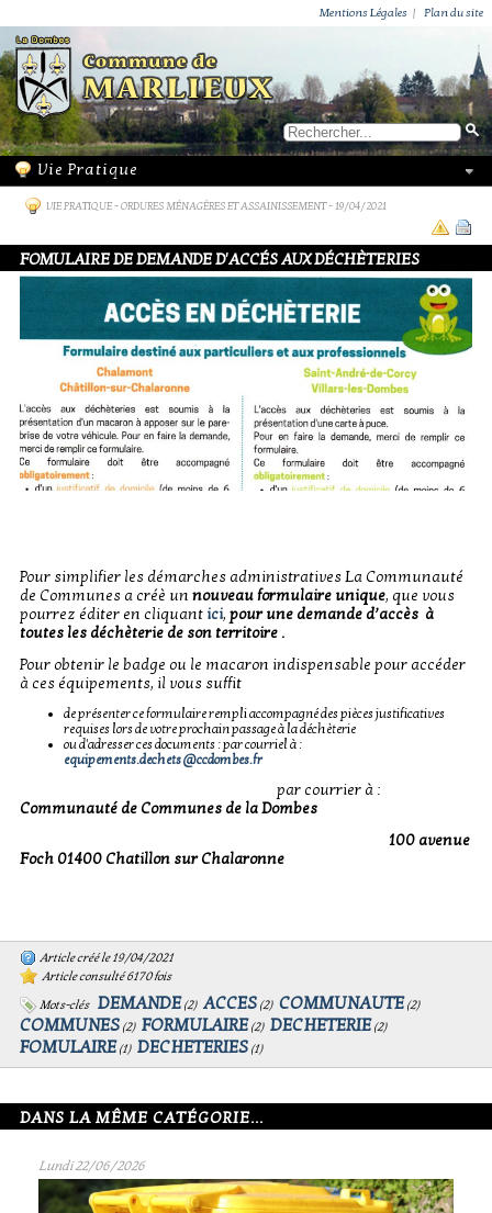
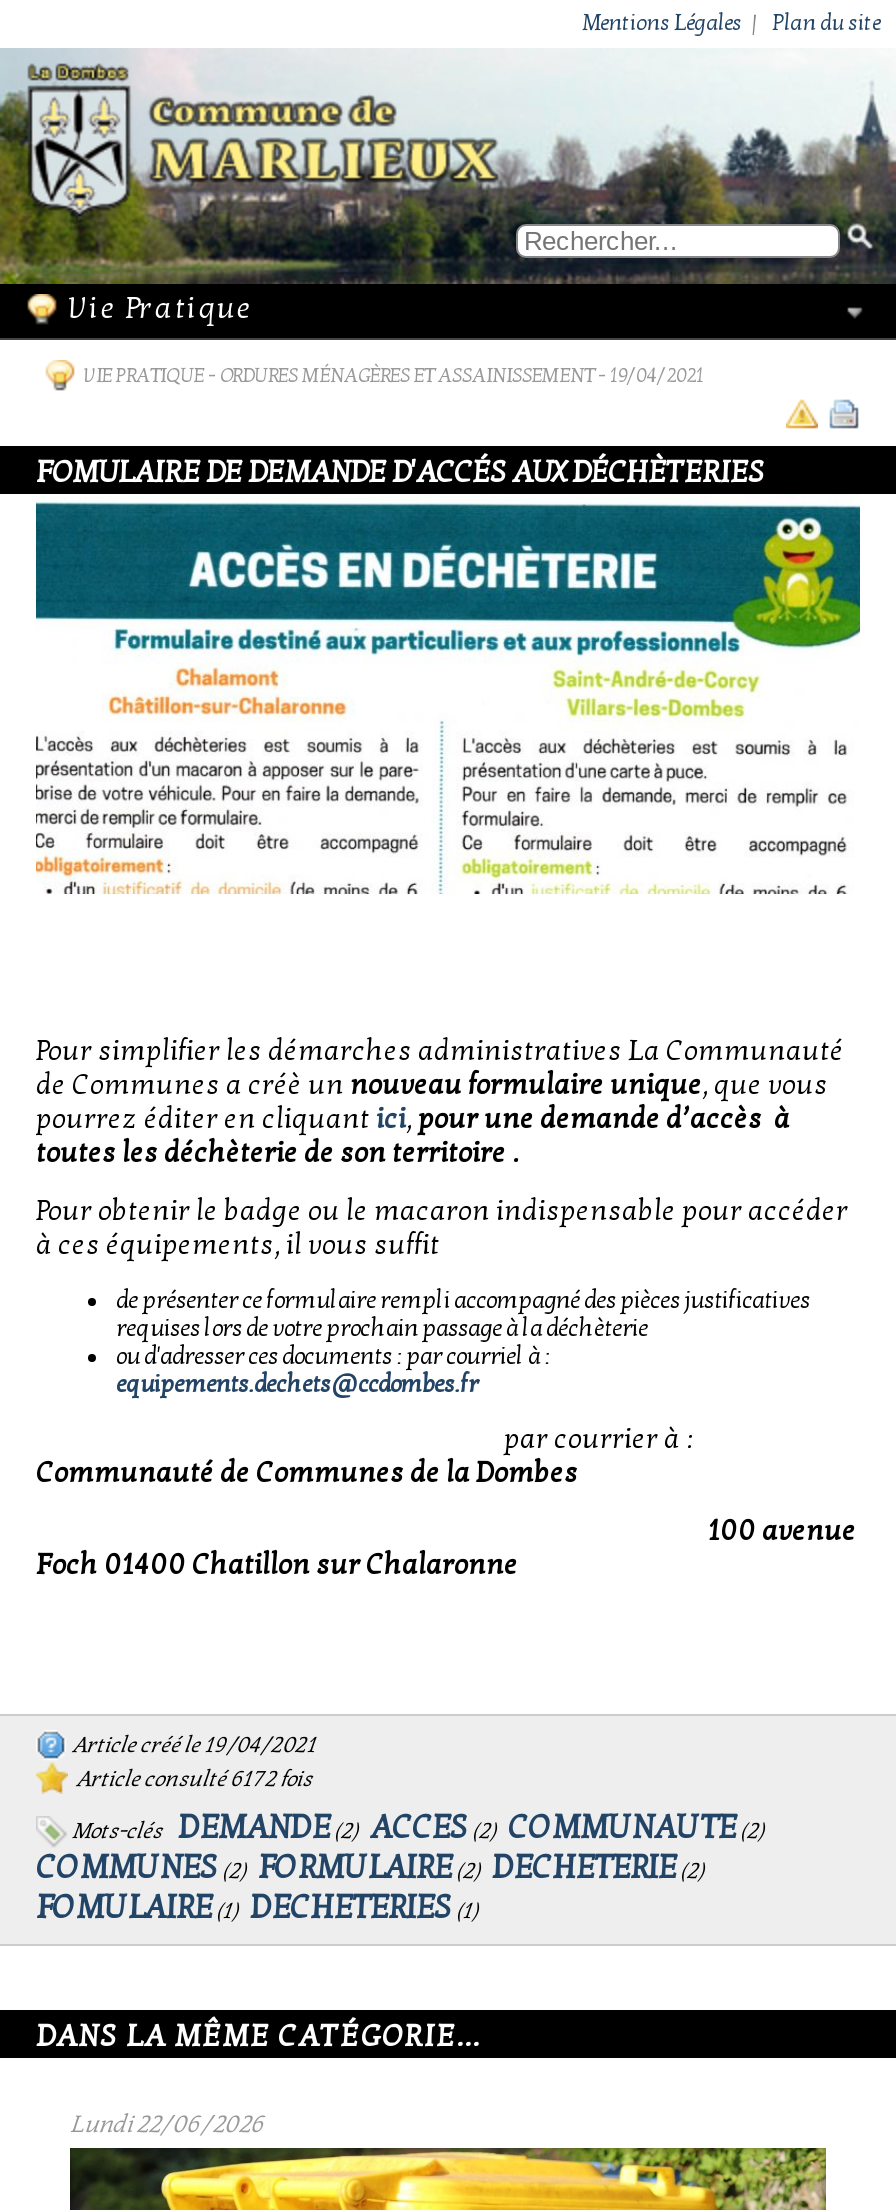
- Article consulté 6170 fois
+ Article consulté 6172 fois
